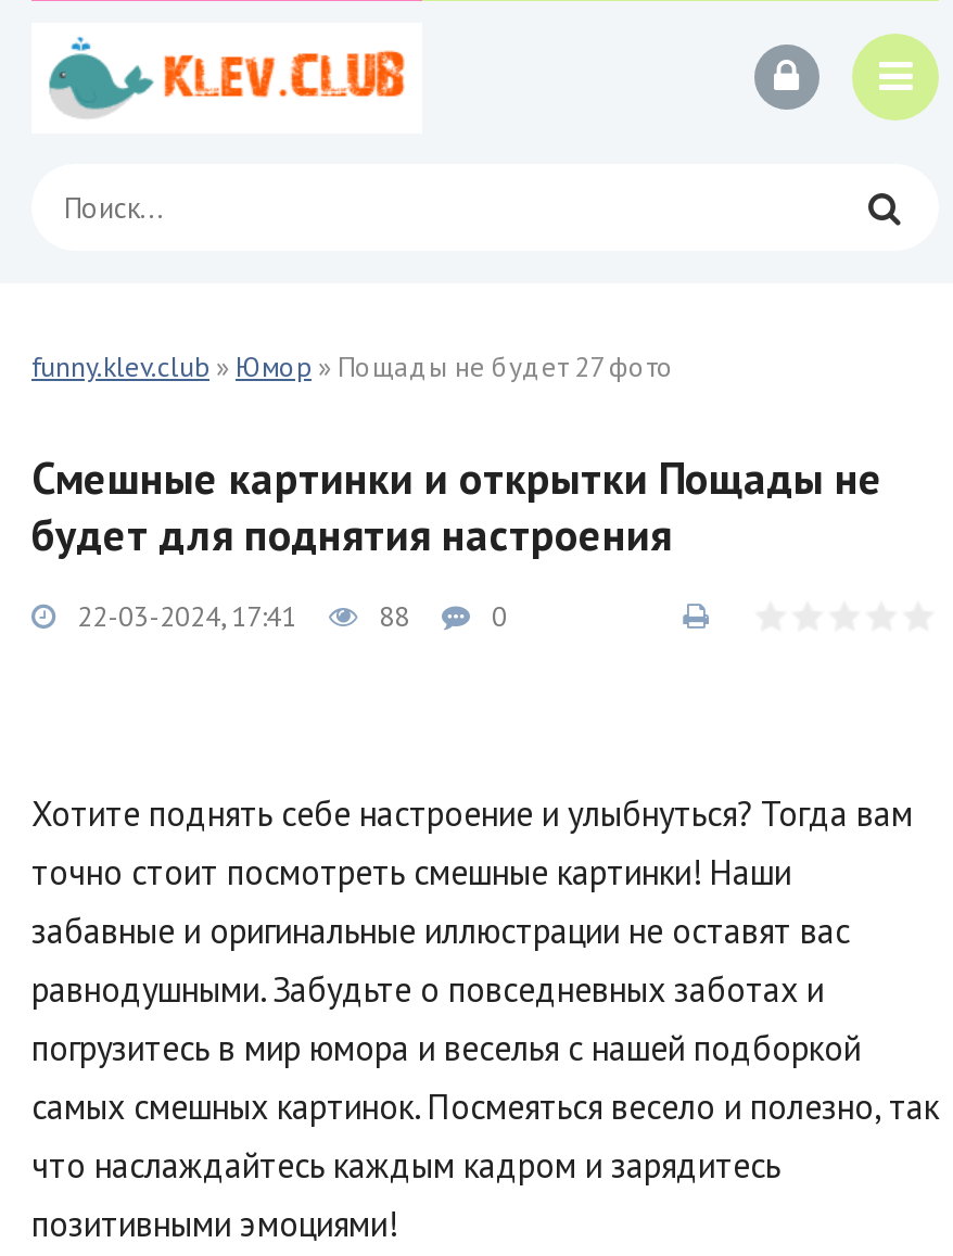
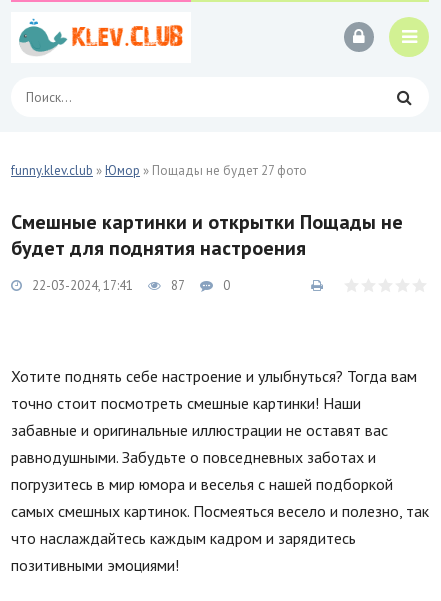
- 88
+ 87
